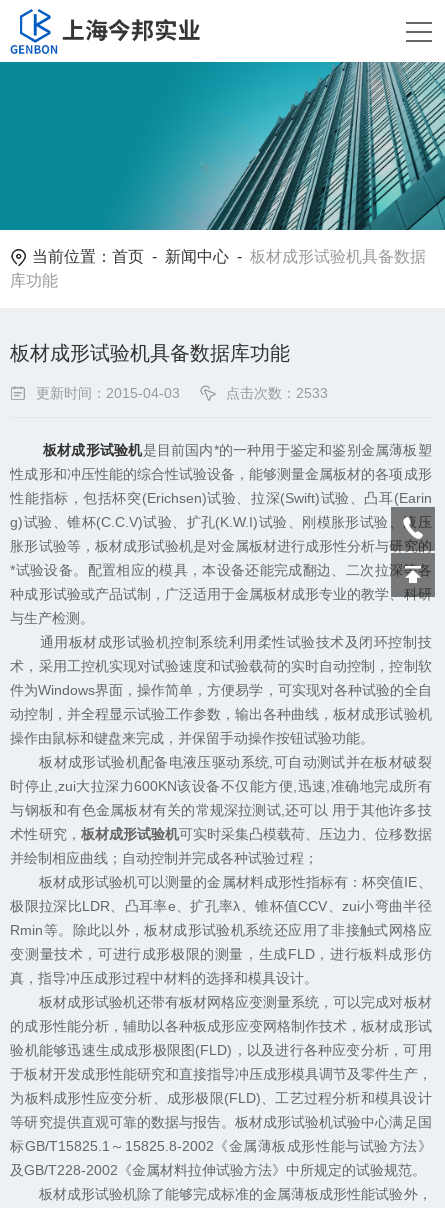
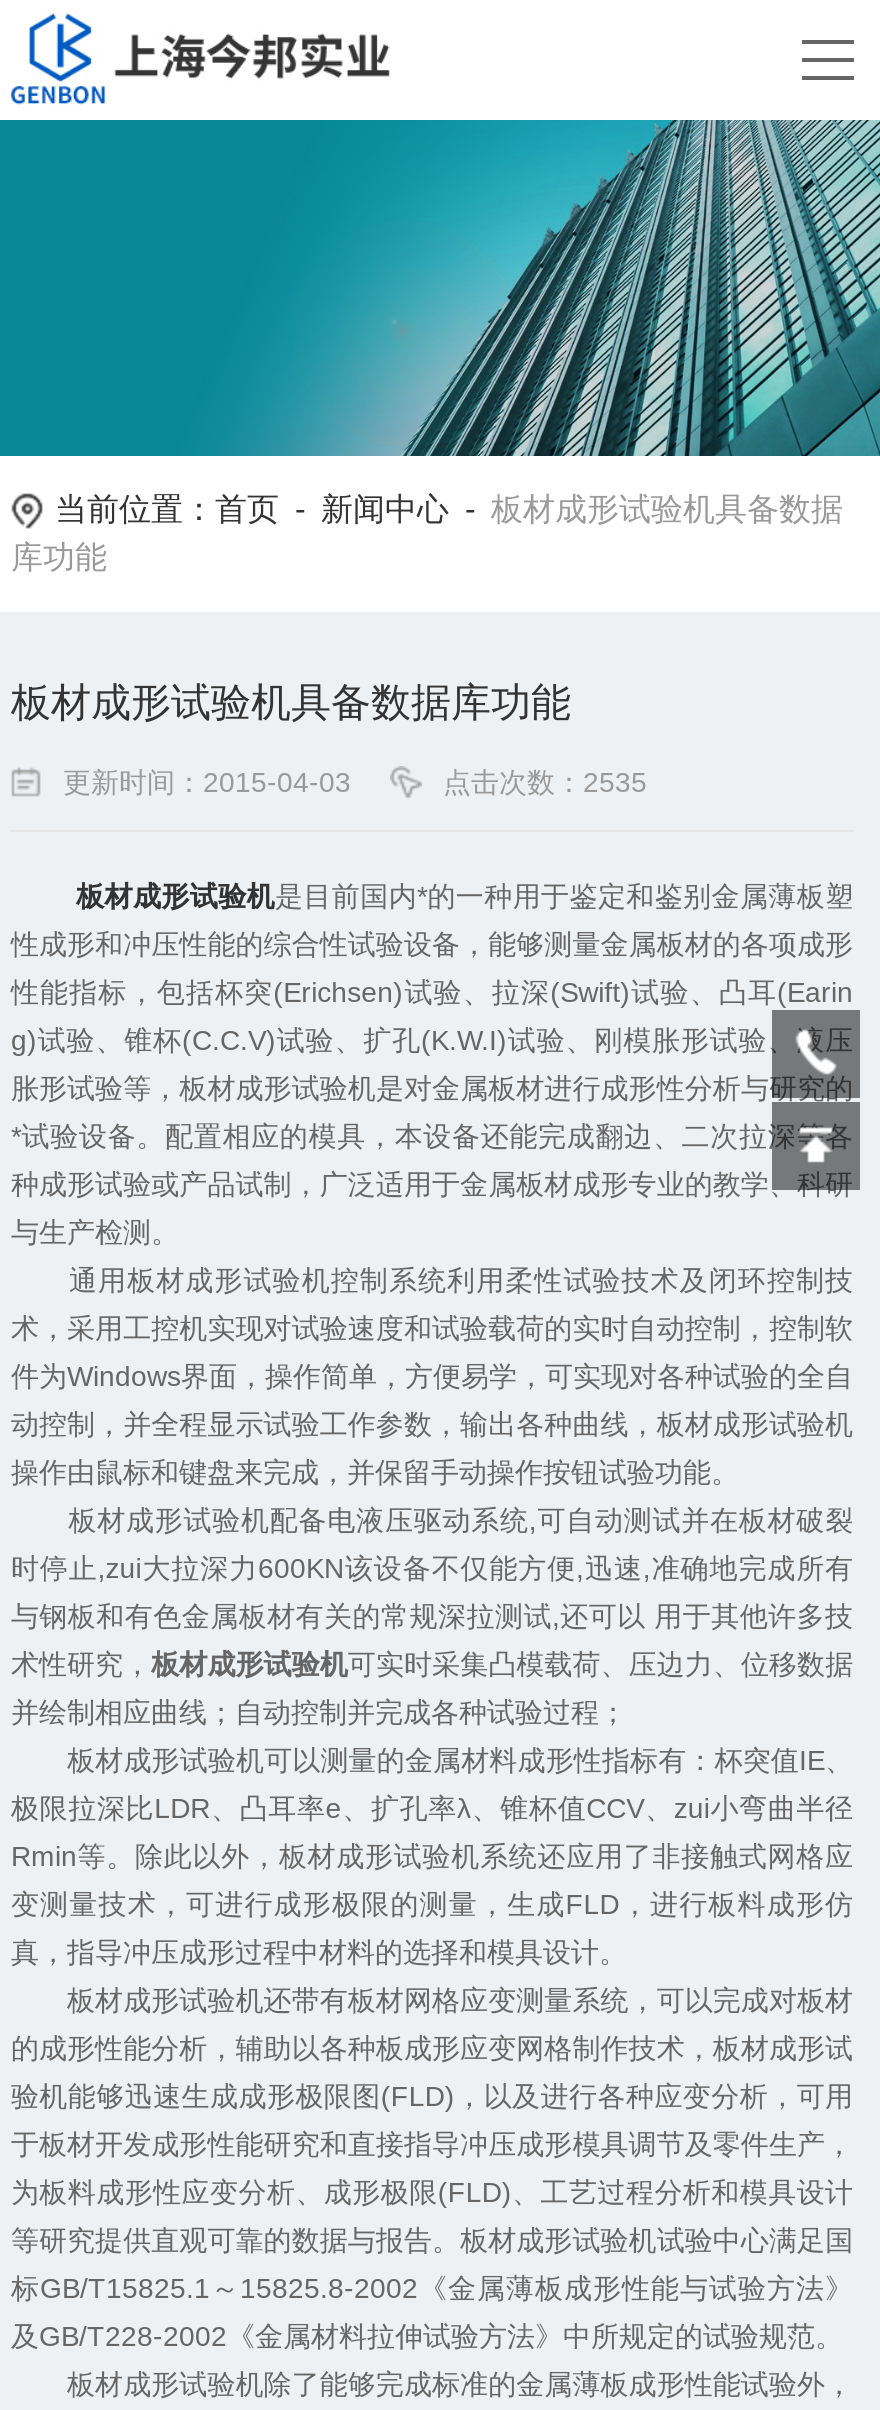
- 点击次数：2533
+ 点击次数：2535
